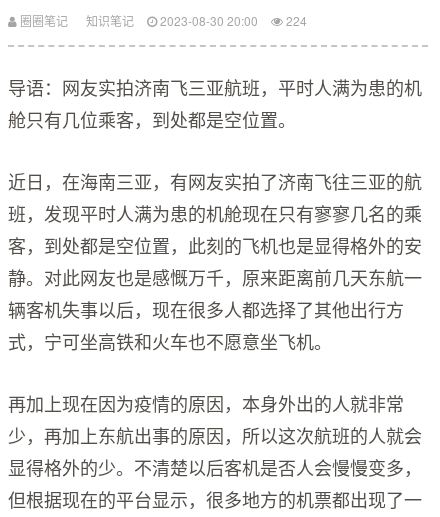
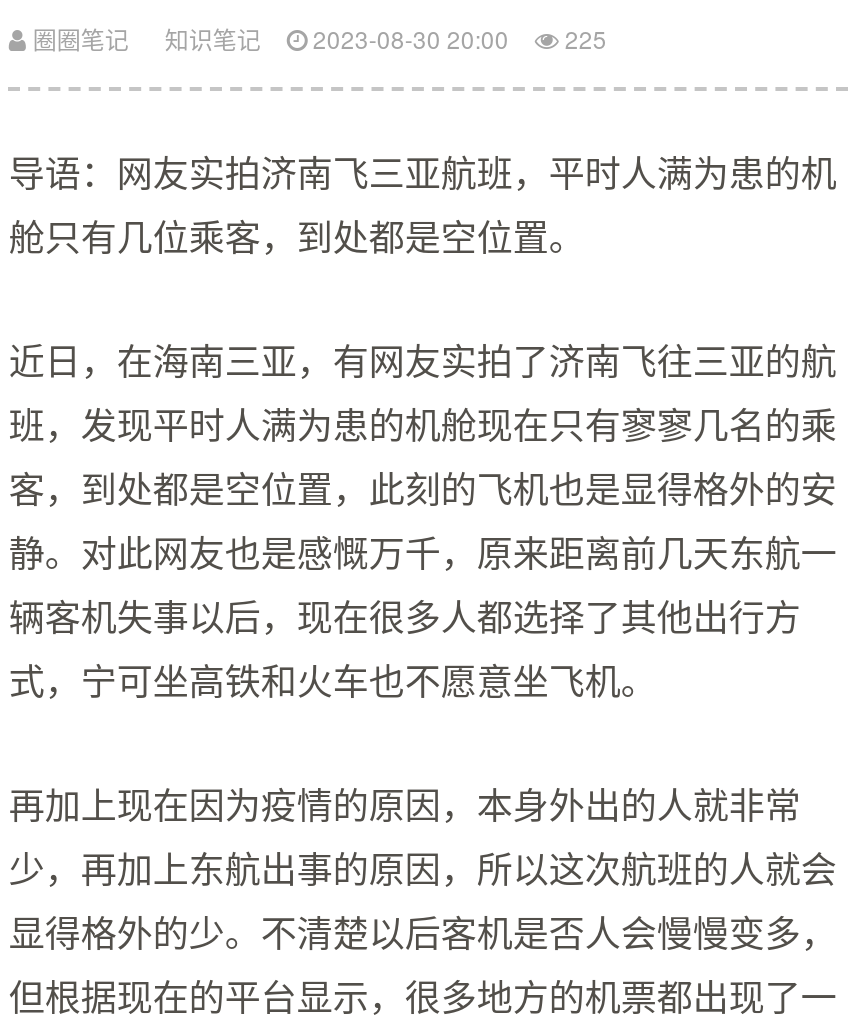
- 圈圈笔记 知识笔记 2023-08-30 20:00 224
+ 圈圈笔记 知识笔记 2023-08-30 20:00 225
